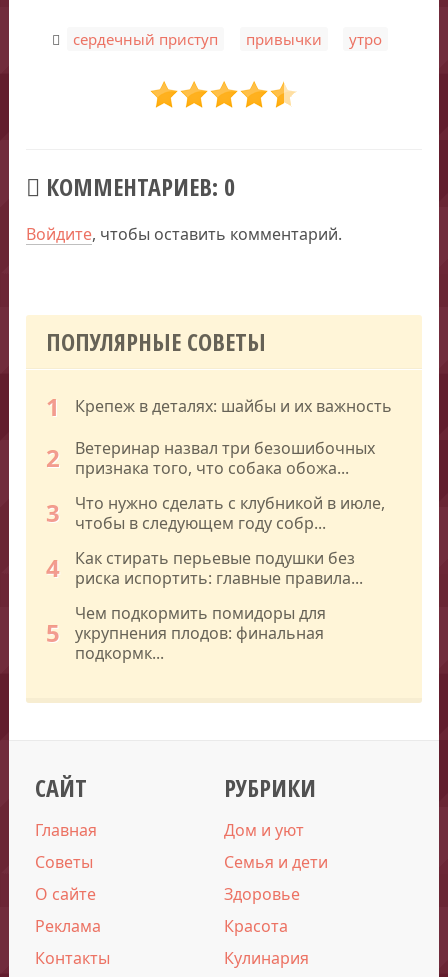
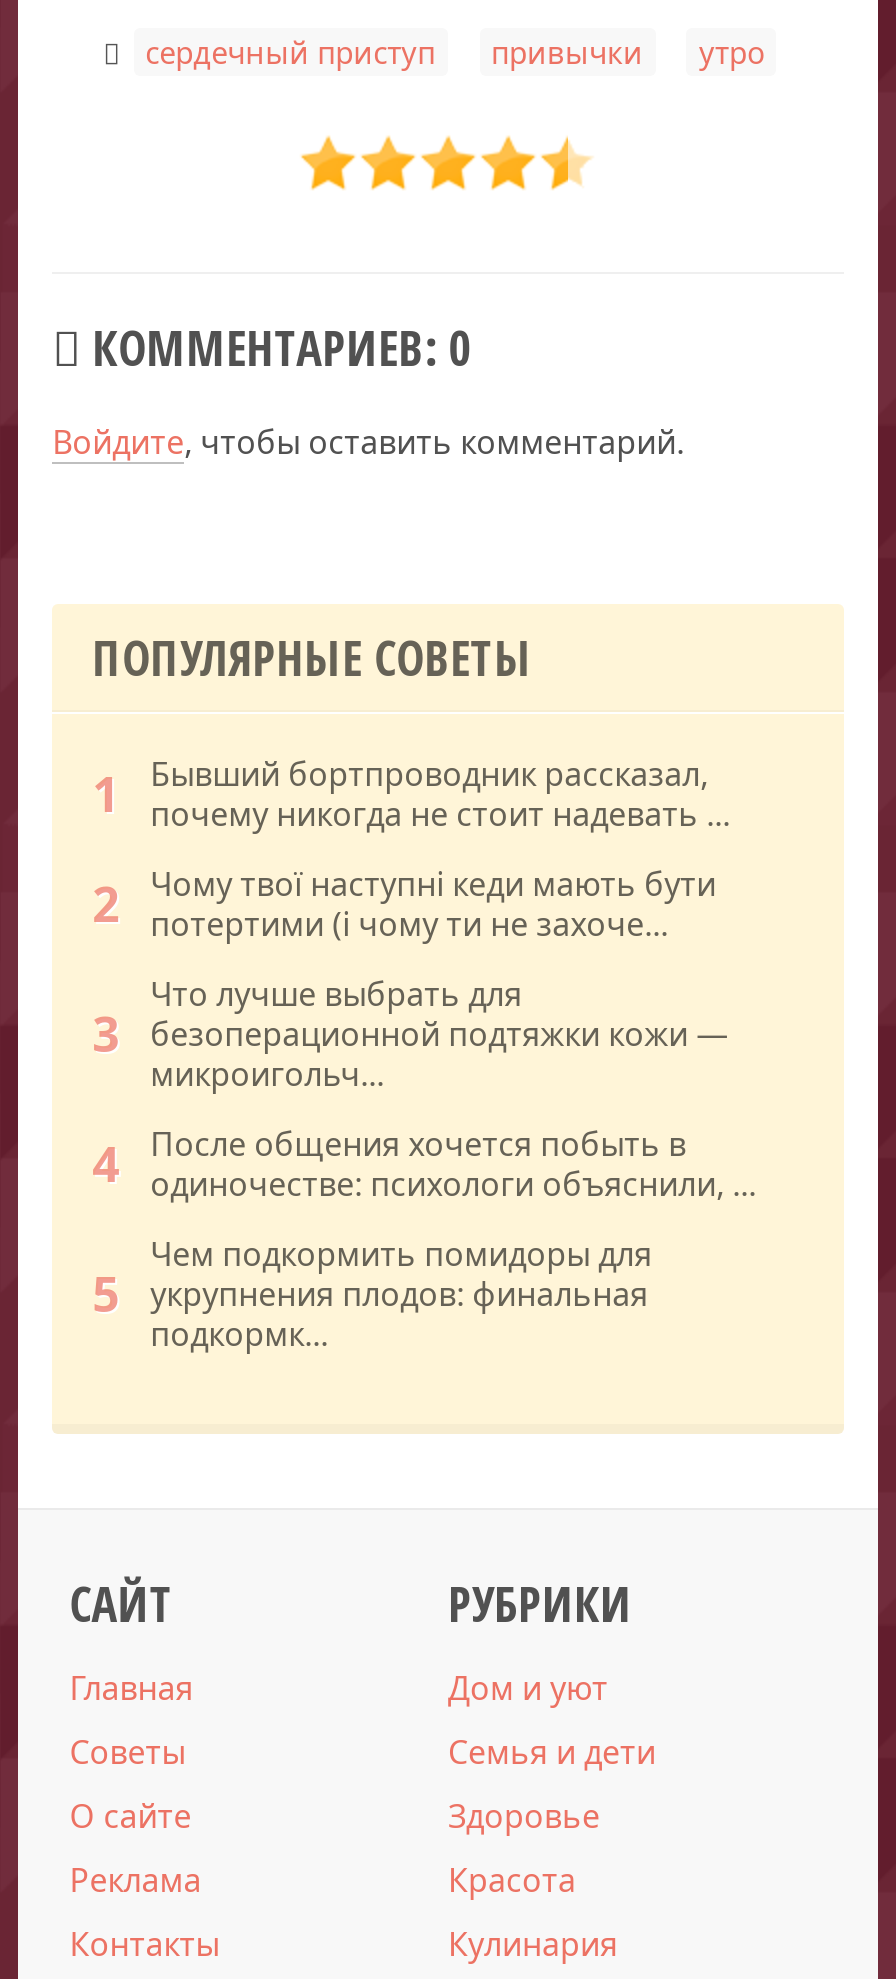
- Крепеж в деталях: шайбы и их важность
+ Бывший бортпроводник рассказал,
+ почему никогда не стоит надевать ...

- Ветеринар назвал три безошибочных
- признака того, что собака обожа...
+ Чому твої наступні кеди мають бути
+ потертими (і чому ти не захоче...

- Что нужно сделать с клубникой в июле,
- чтобы в следующем году собр...
+ Что лучше выбрать для
+ безоперационной подтяжки кожи —
+ микроигольч...

- Как стирать перьевые подушки без
- риска испортить: главные правила...
+ После общения хочется побыть в
+ одиночестве: психологи объяснили, ...
